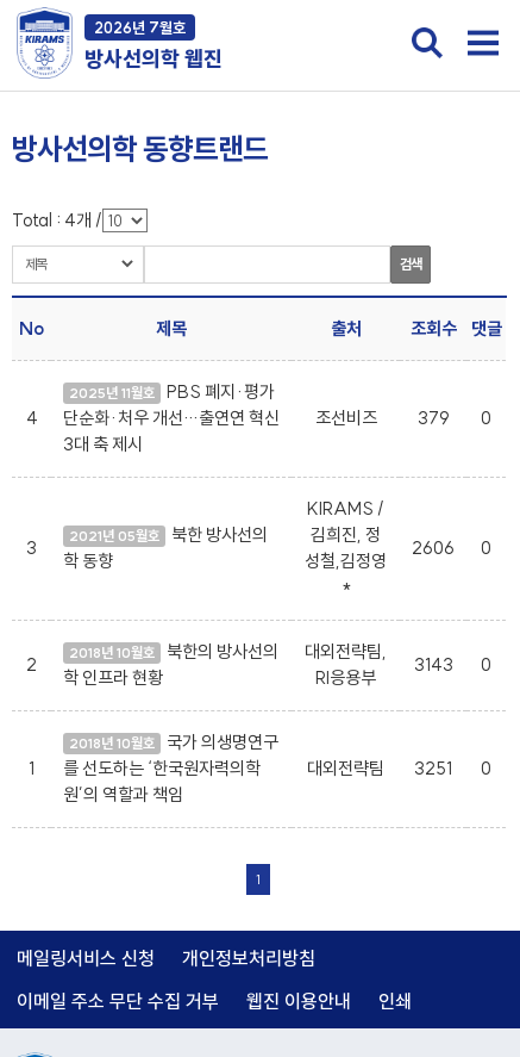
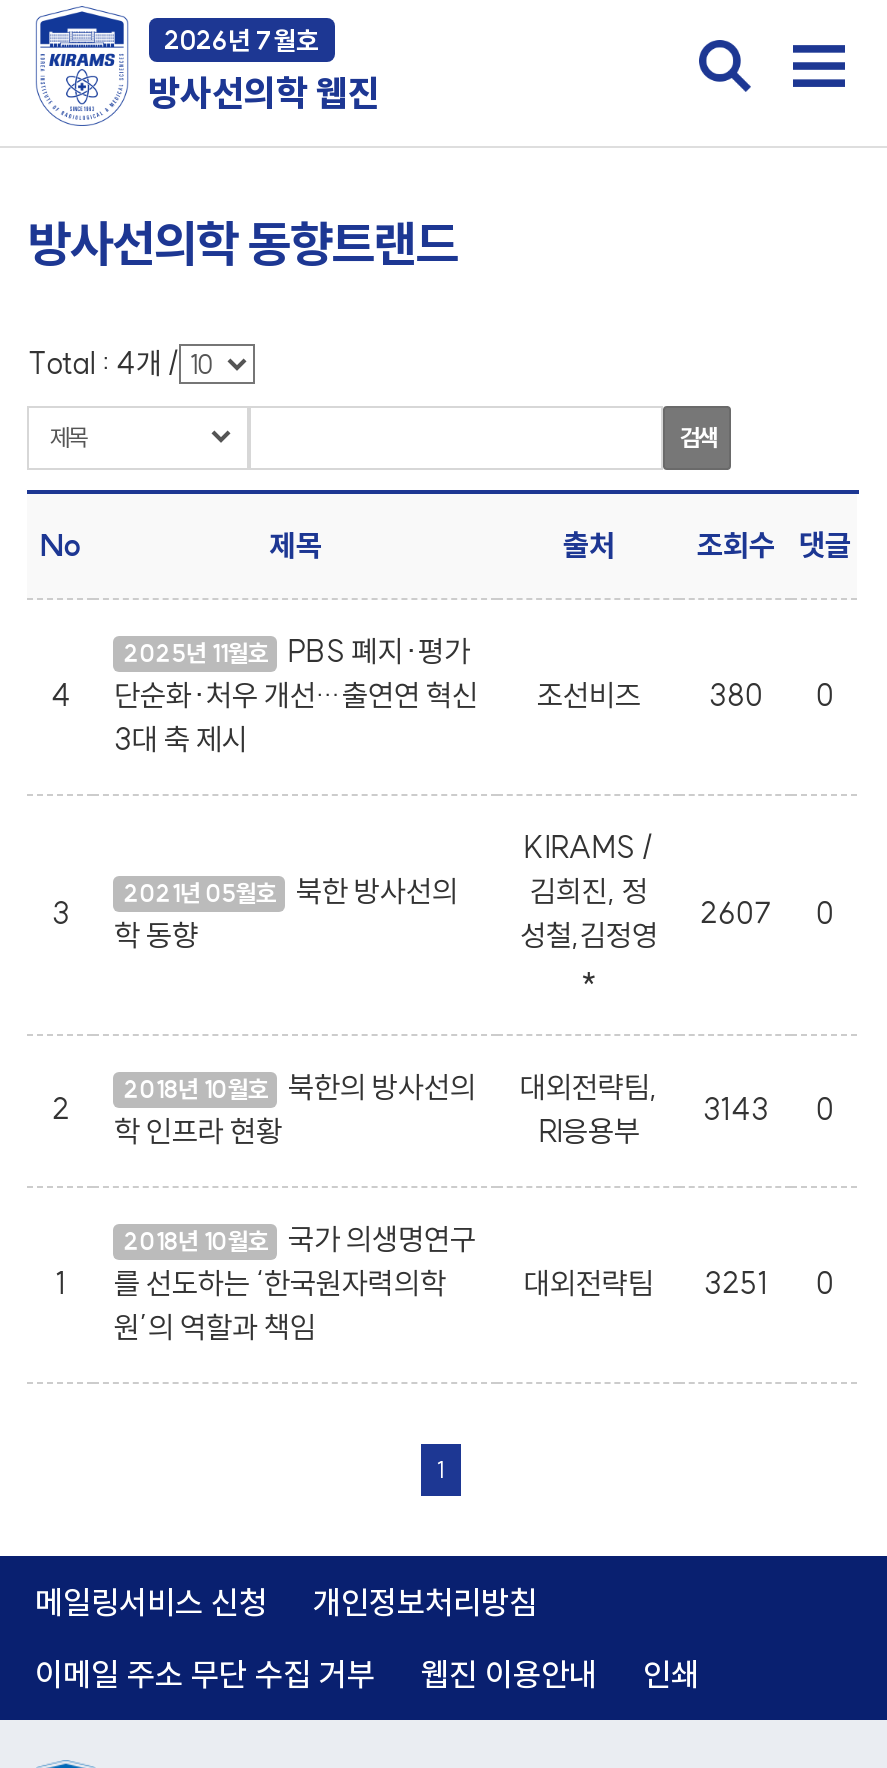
- 4 단순화·처우 개선…출연연 혁신 조선비즈 379 0
+ 4 단순화·처우 개선…출연연 혁신 조선비즈 380 0

- 2606 0
+ 2607 0
